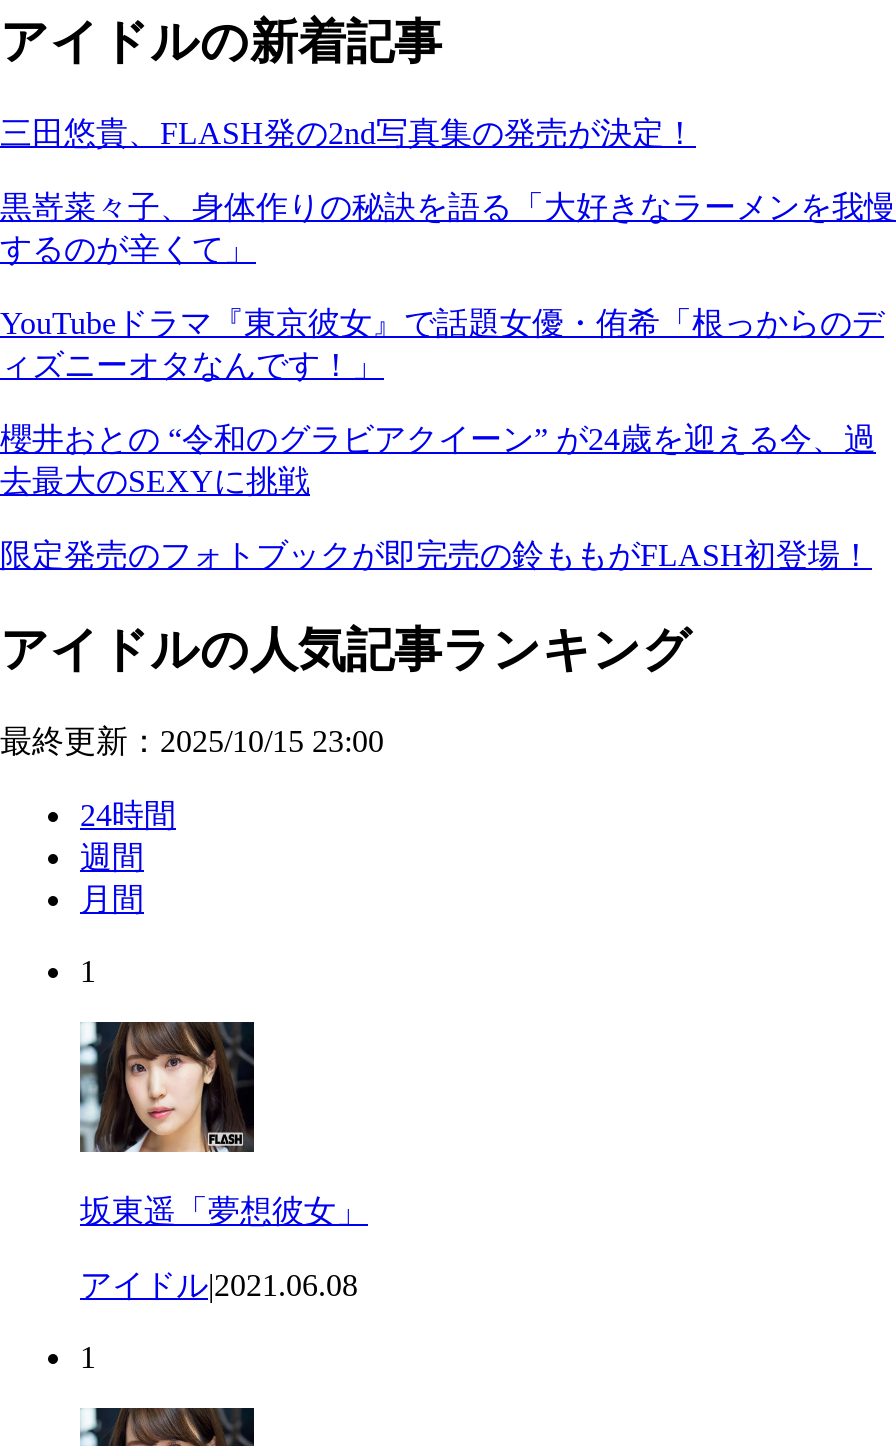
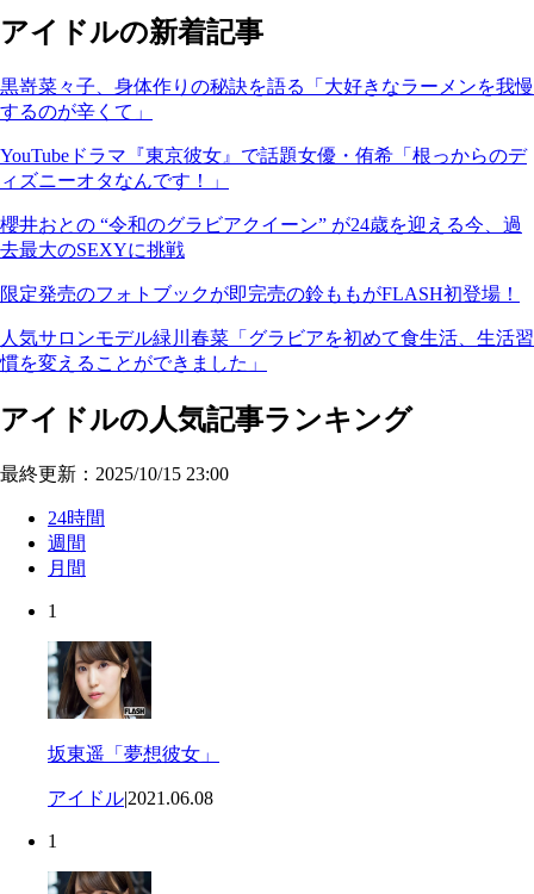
- 三田悠貴、FLASH発の2nd写真集の発売が決定！

moved up: 黒嵜菜々子、身体作りの秘訣を語る「大好きなラーメンを我慢 | ィズニーオタなんです！」 | 櫻井おとの “令和のグラビアクイーン” が24歳を迎える今、過 | 去最大のSEXYに挑戦 | 限定発売のフォトブックが即完売の鈴ももがFLASH初登場！

+ 人気サロンモデル緑川春菜「グラビアを初めて食生活、生活習
+ 慣を変えることができました」
